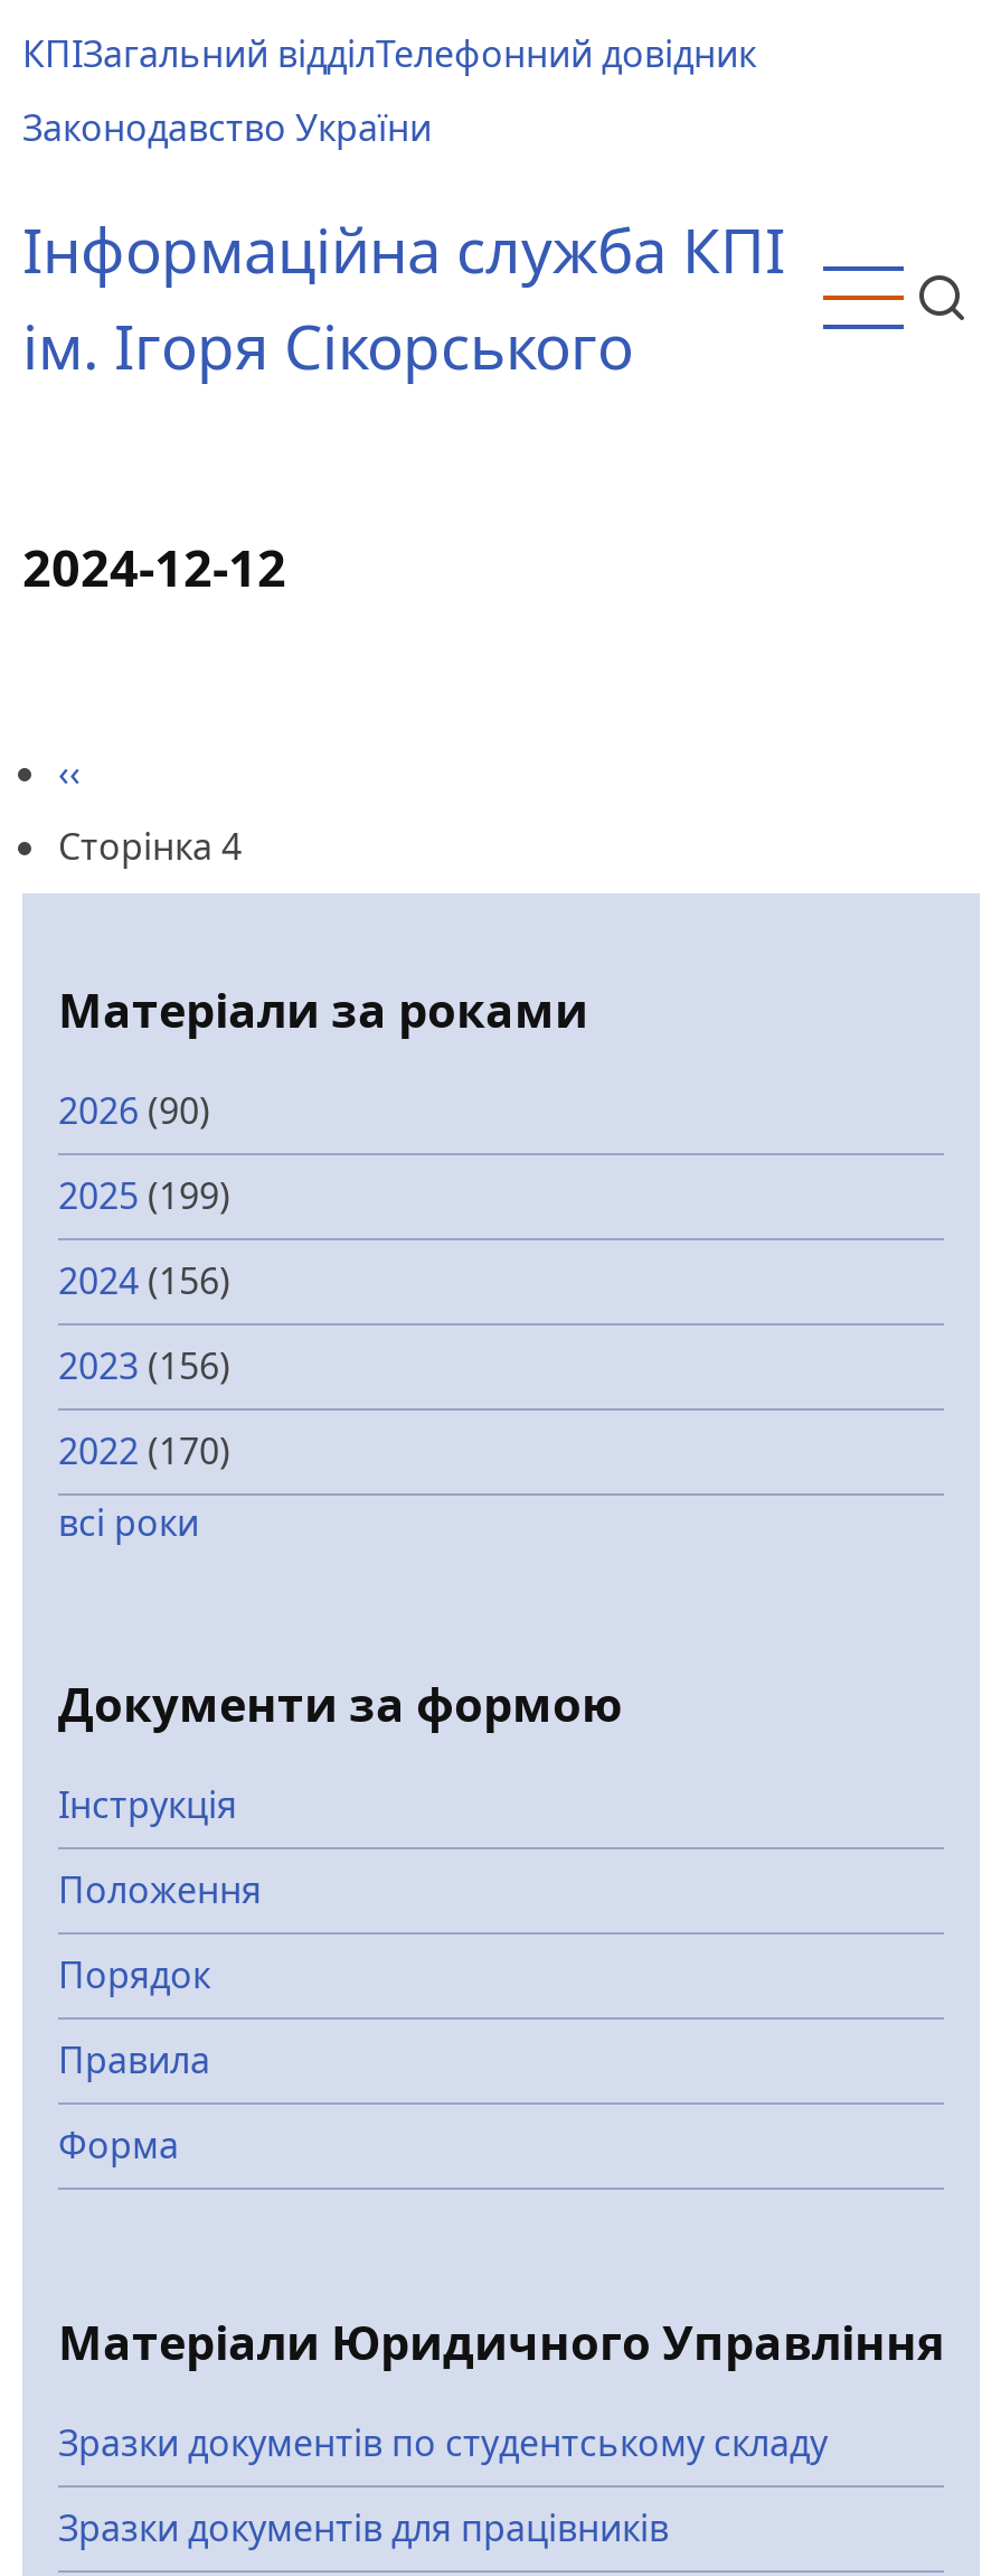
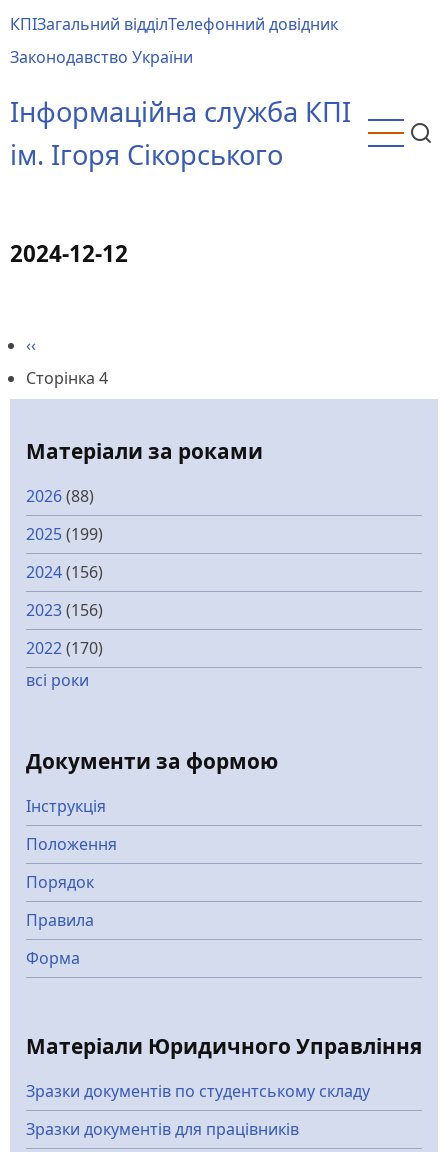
- 2026 (90)
+ 2026 (88)
